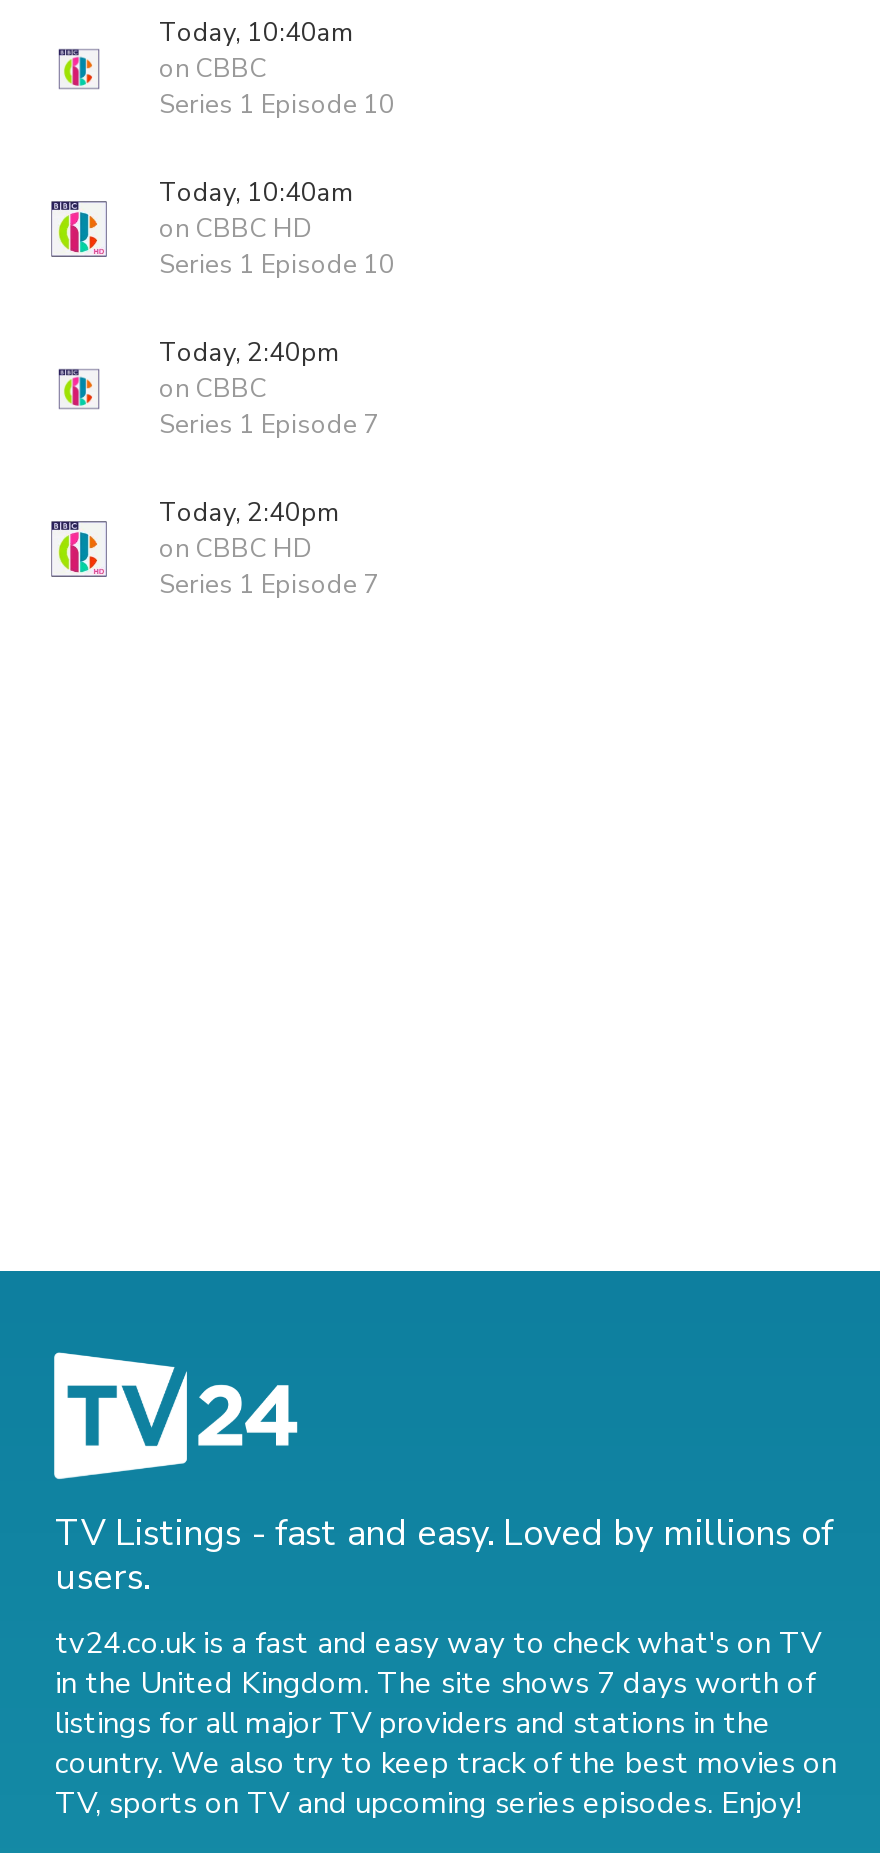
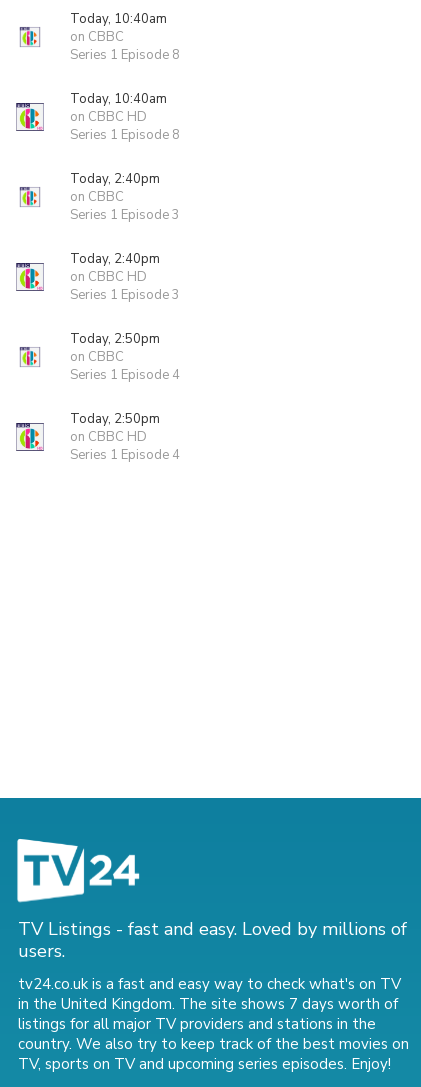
- Series 1 Episode 10
+ Series 1 Episode 8

- Series 1 Episode 10
+ Series 1 Episode 8

- Series 1 Episode 7
+ Series 1 Episode 3

- Series 1 Episode 7
+ Series 1 Episode 3
+ Today, 2:50pm
+ on CBBC
+ Series 1 Episode 4
+ Today, 2:50pm
+ on CBBC HD
+ Series 1 Episode 4
